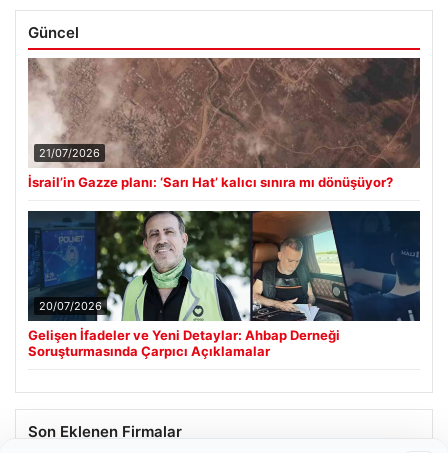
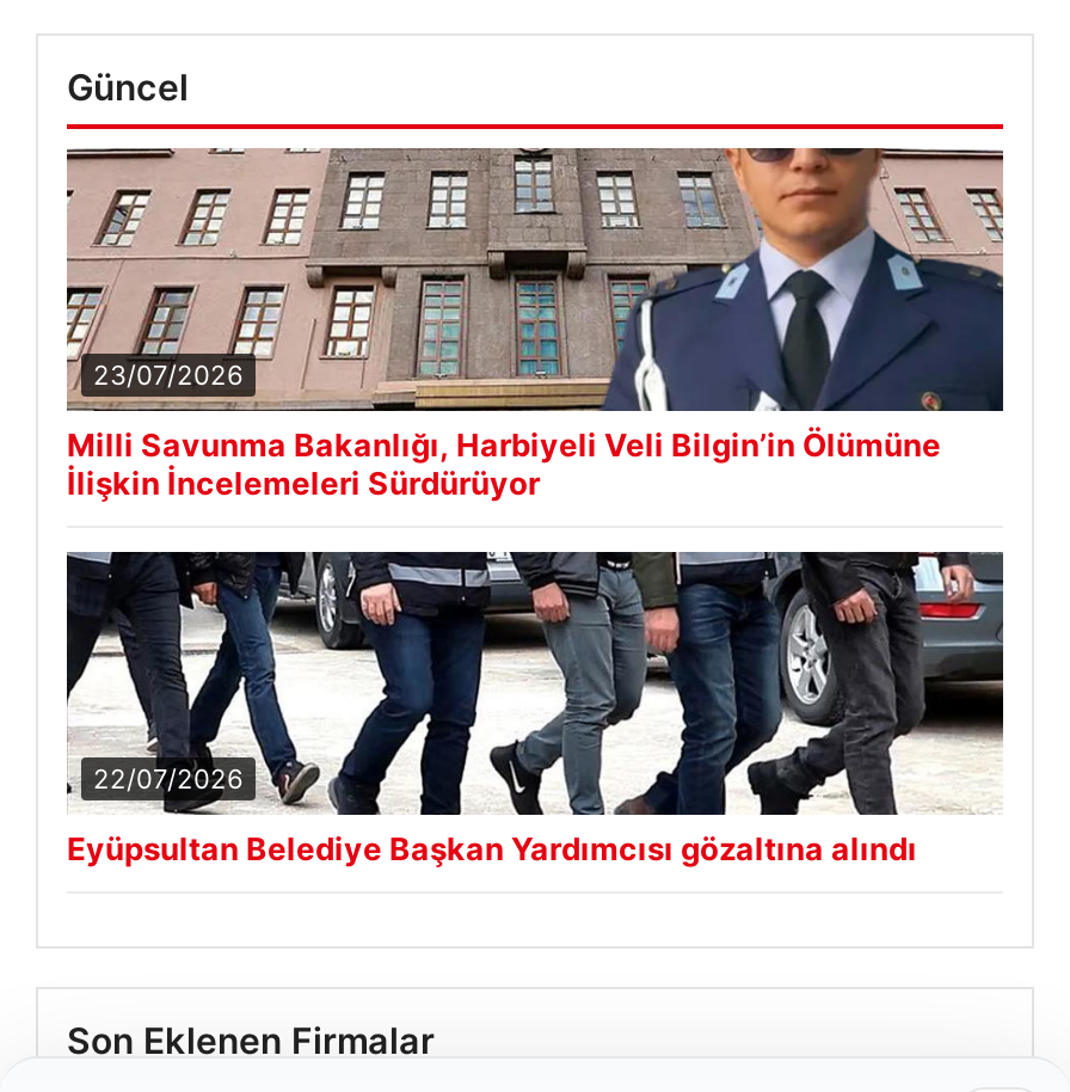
- [image]
- 21/07/2026
+ [image]
+ 23/07/2026

- İsrail’in Gazze planı: ‘Sarı Hat’ kalıcı sınıra mı dönüşüyor?
+ Milli Savunma Bakanlığı, Harbiyeli Veli Bilgin’in Ölümüne
+ İlişkin İncelemeleri Sürdürüyor

- [image]
- 20/07/2026
+ [image]
+ 22/07/2026

- Gelişen İfadeler ve Yeni Detaylar: Ahbap Derneği
- Soruşturmasında Çarpıcı Açıklamalar
+ Eyüpsultan Belediye Başkan Yardımcısı gözaltına alındı
